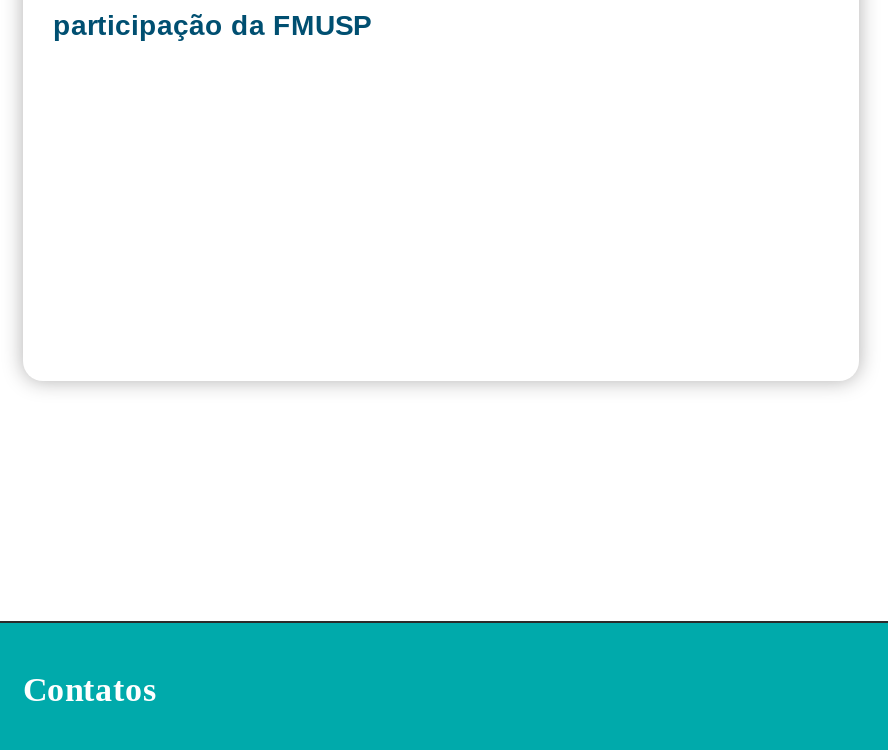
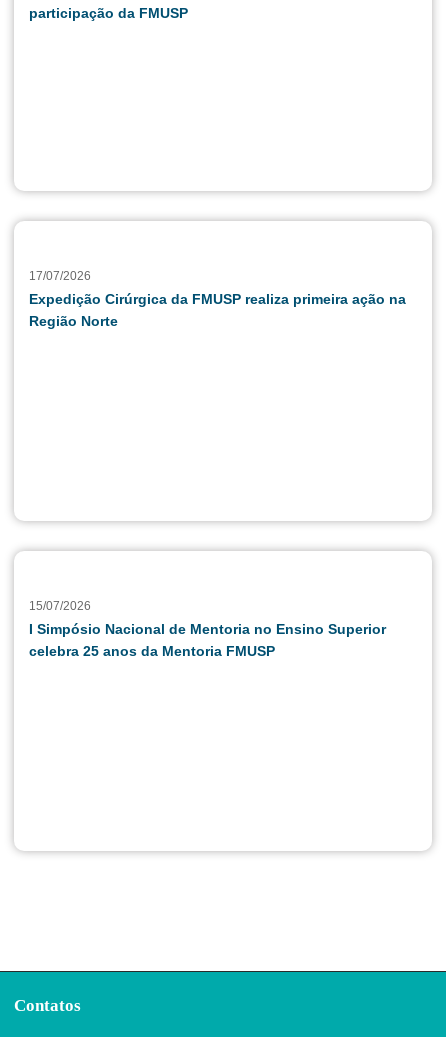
+ 17/07/2026
+ Expedição Cirúrgica da FMUSP realiza primeira ação na
+ Região Norte

+ 15/07/2026
+ I Simpósio Nacional de Mentoria no Ensino Superior
+ celebra 25 anos da Mentoria FMUSP
